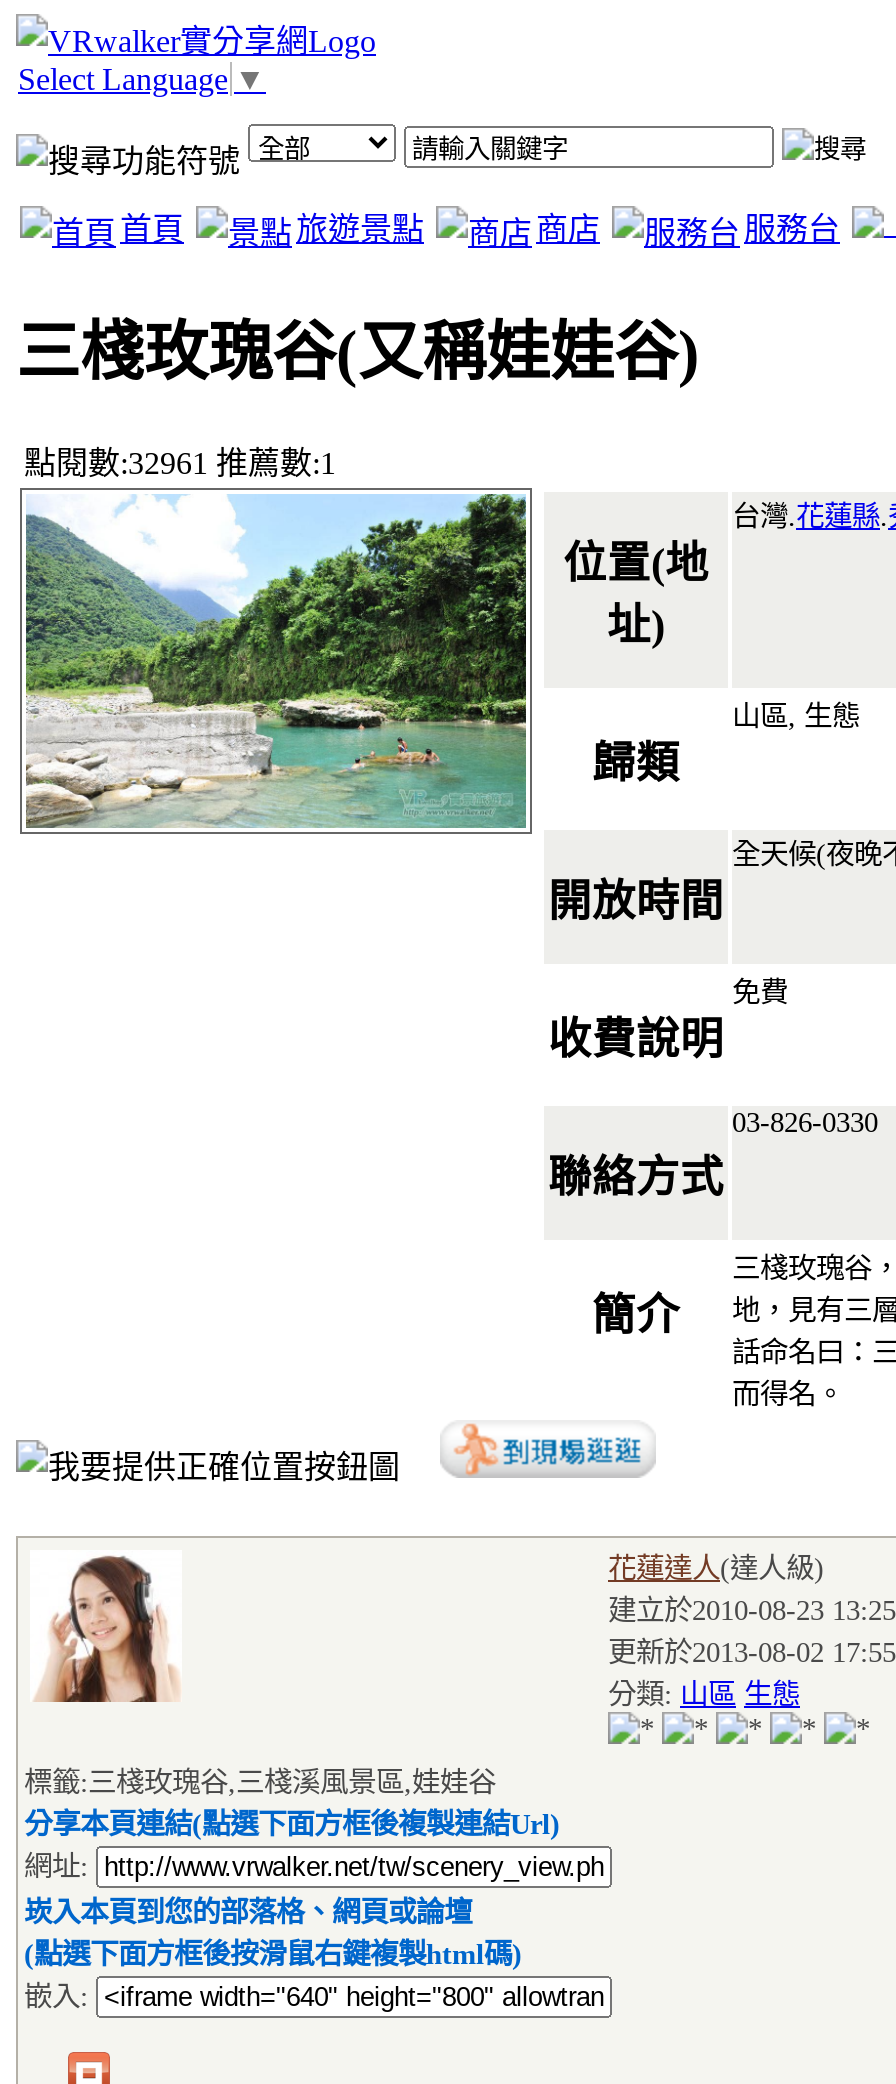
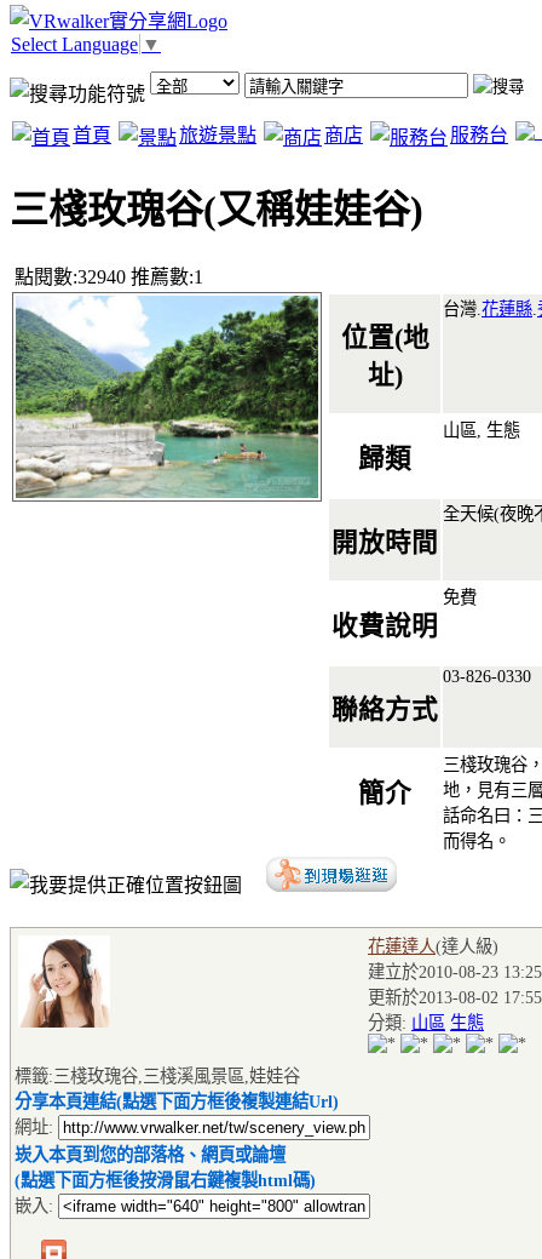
- 點閱數:32961 推薦數:1
+ 點閱數:32940 推薦數:1
